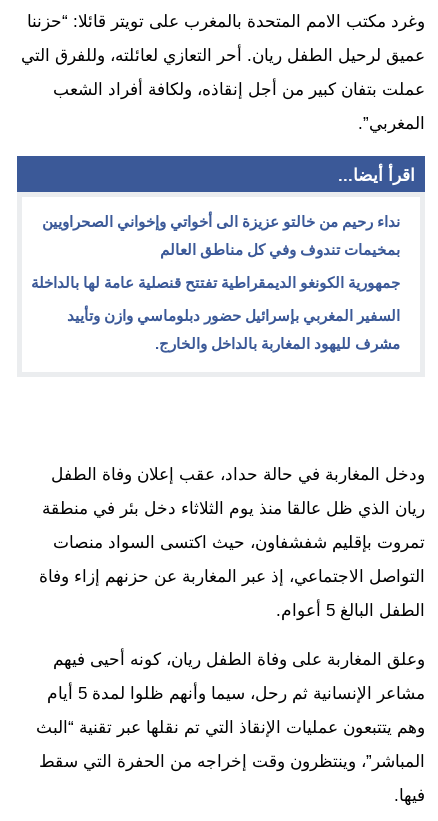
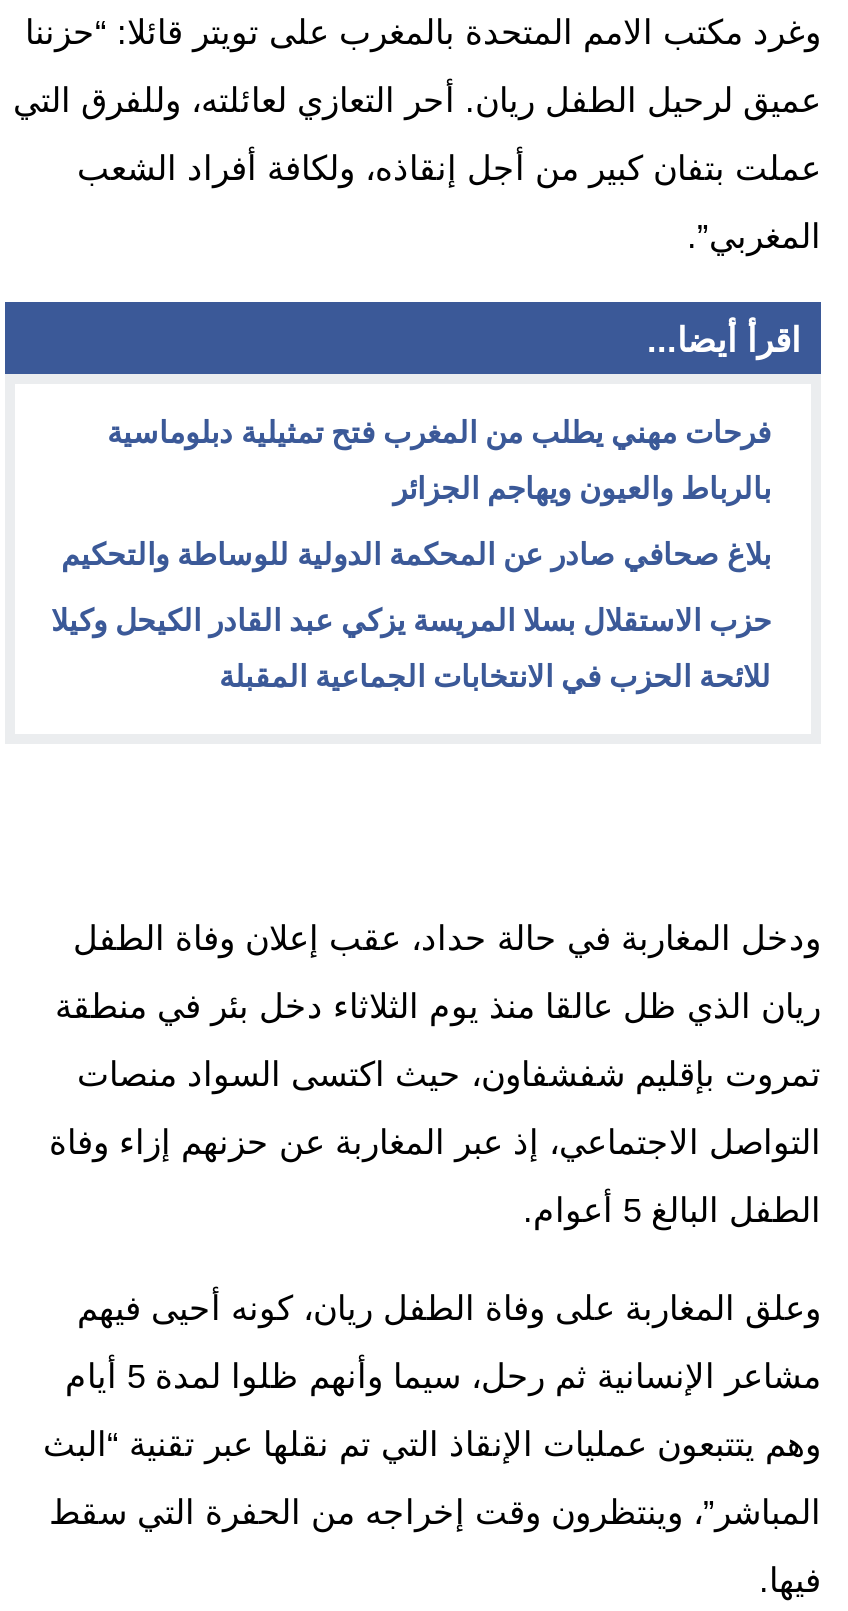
- نداء رحيم من خالتو عزيزة الى أخواتي وإخواني الصحراويين
+ فرحات مهني يطلب من المغرب فتح تمثيلية دبلوماسية

- بمخيمات تندوف وفي كل مناطق العالم
+ بالرباط والعيون ويهاجم الجزائر

- جمهورية الكونغو الديمقراطية تفتتح قنصلية عامة لها بالداخلة
+ بلاغ صحافي صادر عن المحكمة الدولية للوساطة والتحكيم

- السفير المغربي بإسرائيل حضور دبلوماسي وازن وتأييد
+ حزب الاستقلال بسلا المريسة يزكي عبد القادر الكيحل وكيلا

- مشرف لليهود المغاربة بالداخل والخارج.
+ للائحة الحزب في الانتخابات الجماعية المقبلة
